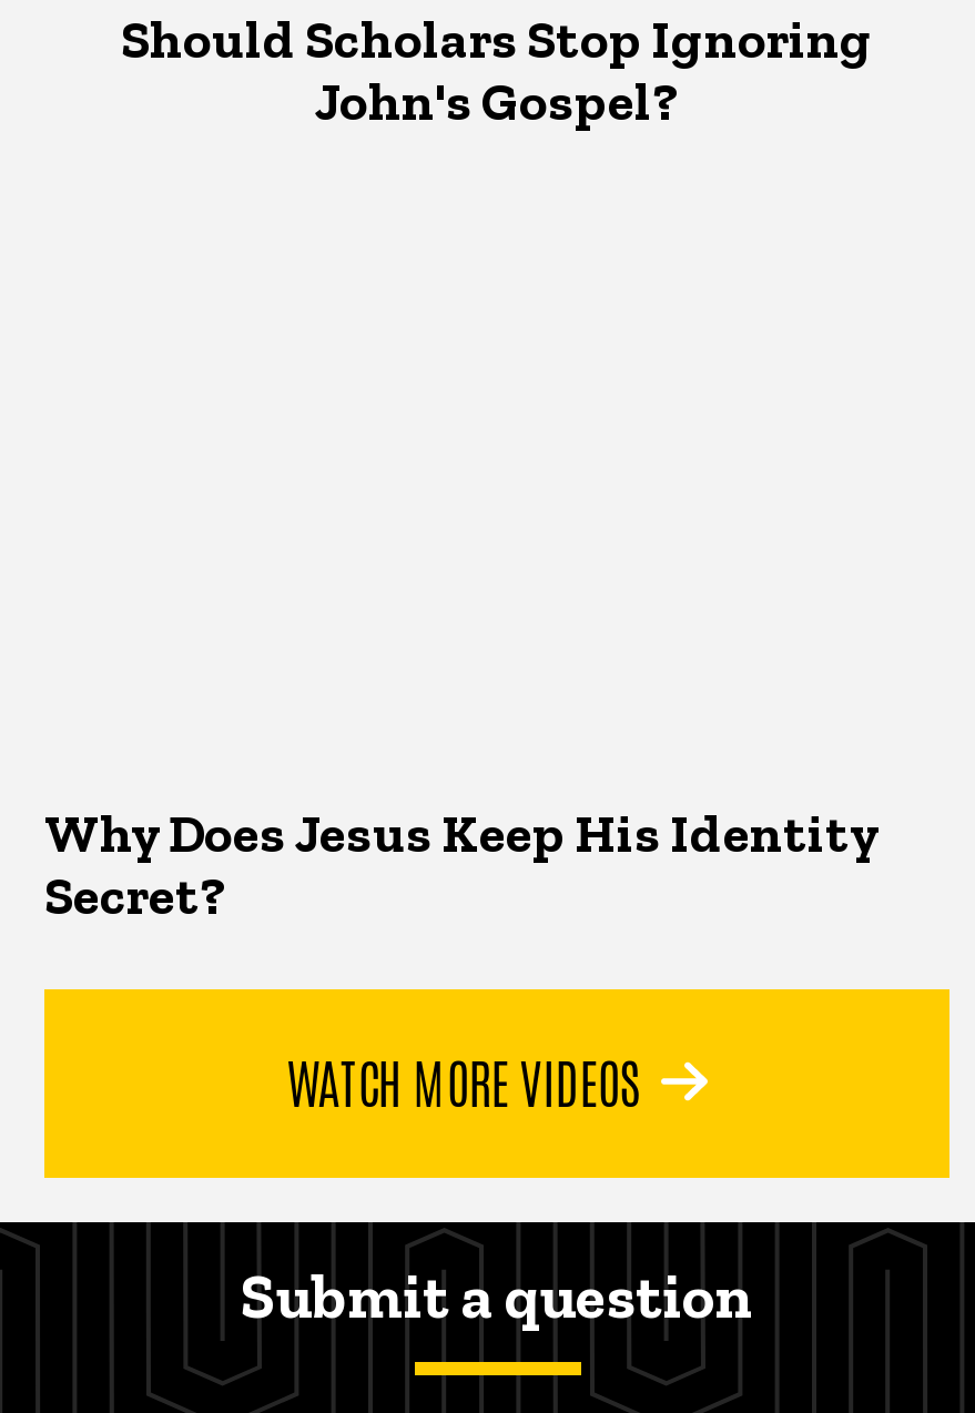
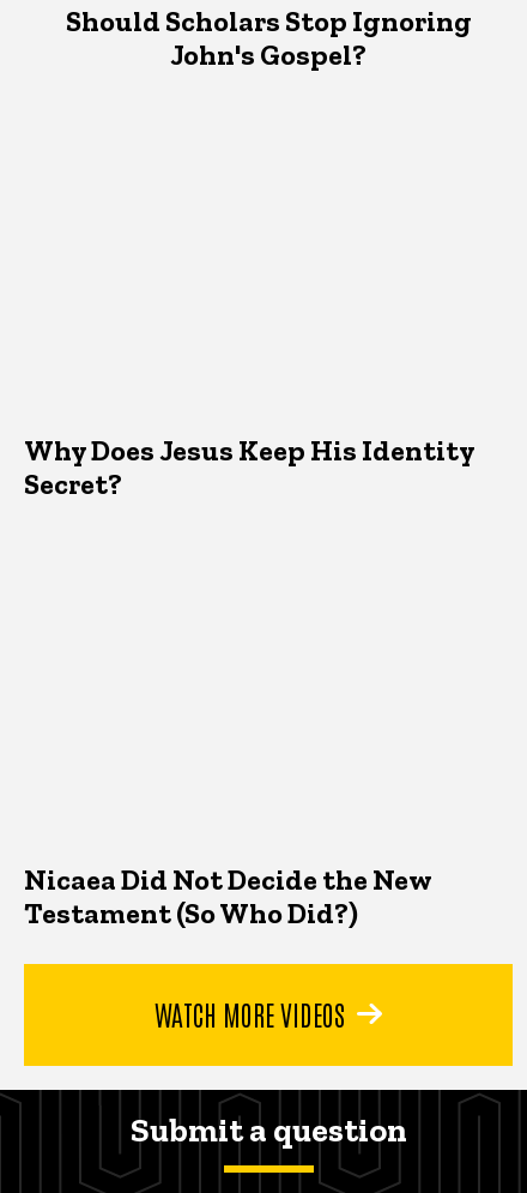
+ Nicaea Did Not Decide the New
+ Testament (So Who Did?)
